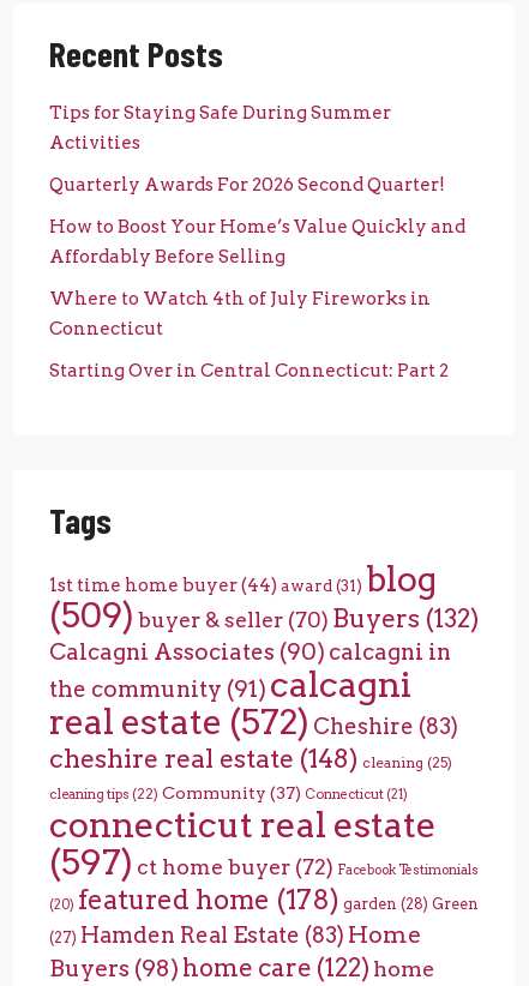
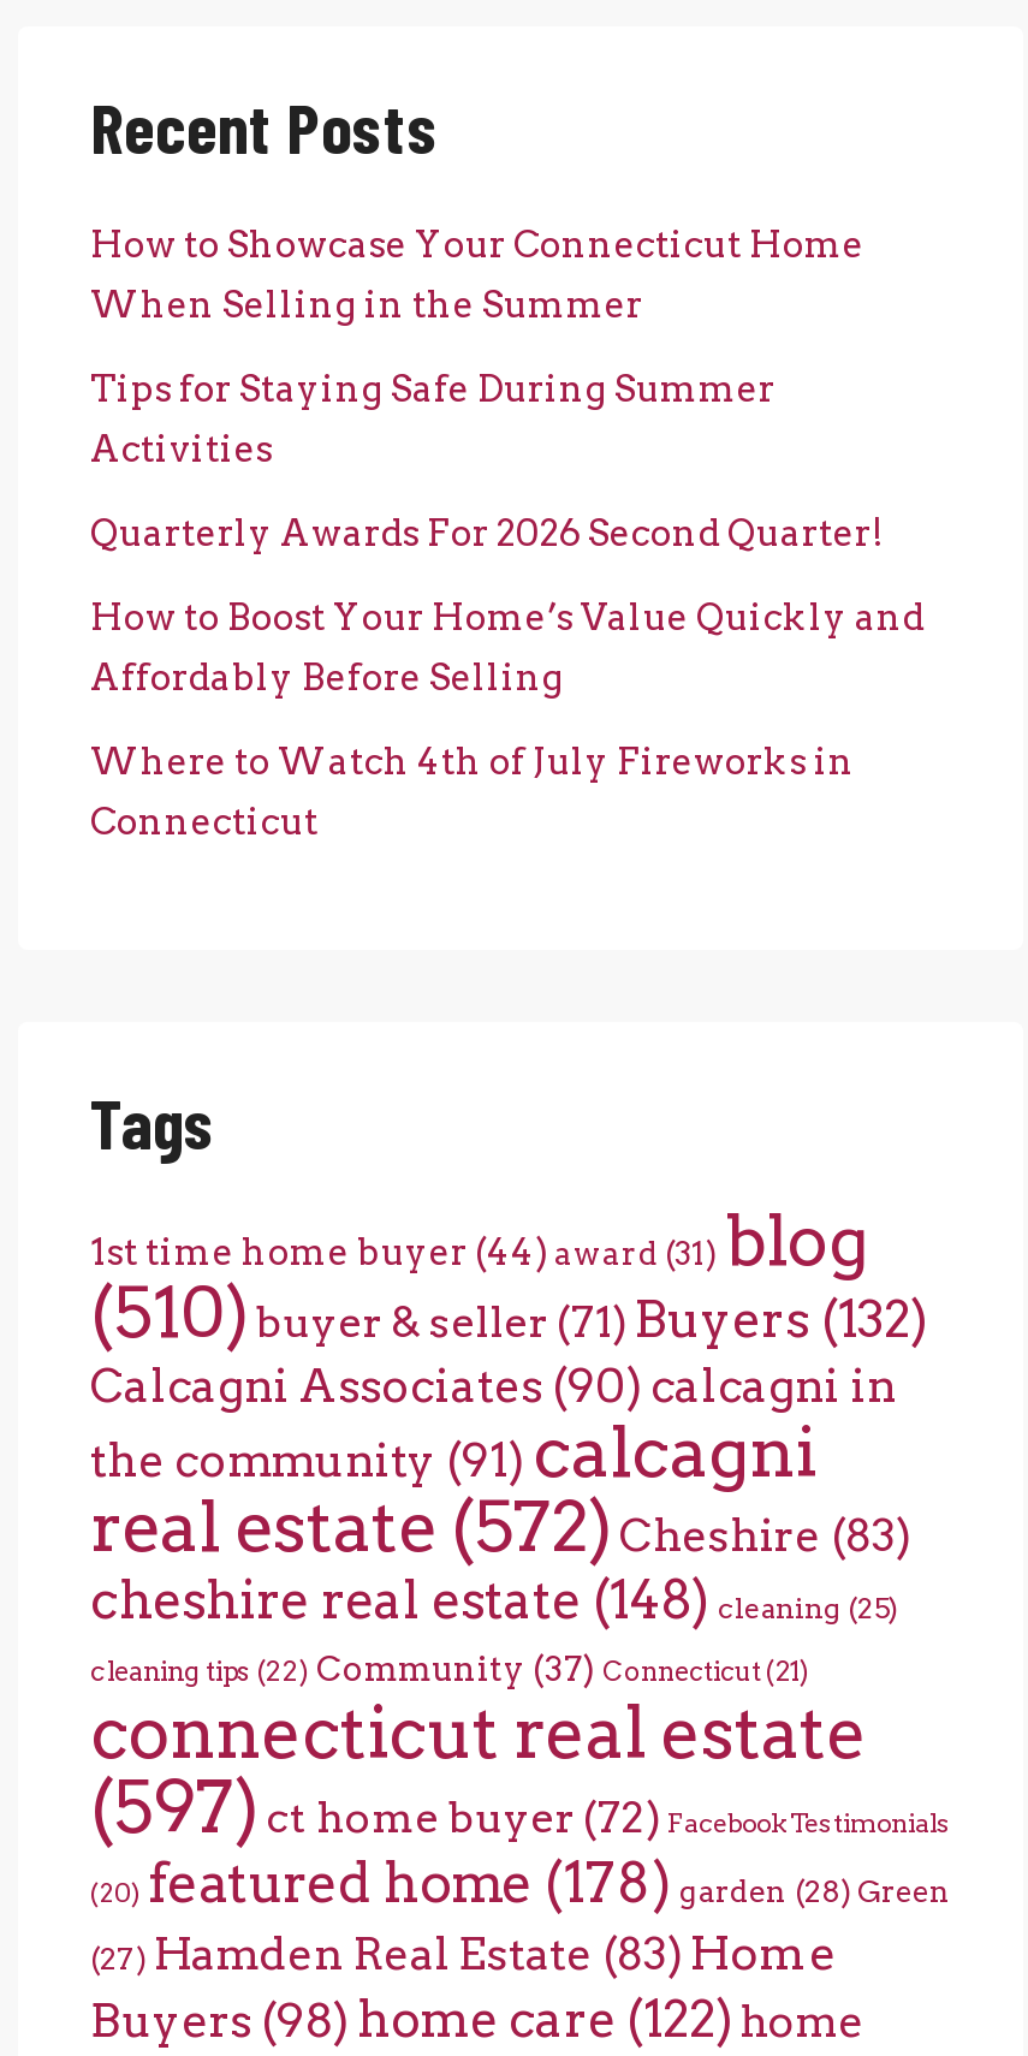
+ How to Showcase Your Connecticut Home
+ When Selling in the Summer

moved down: Tips for Staying Safe During Summer | Activities | Quarterly Awards For 2026 Second Quarter! | How to Boost Your Home’s Value Quickly and | Affordably Before Selling | Where to Watch 4th of July Fireworks in | Connecticut

- Starting Over in Central Connecticut: Part 2

- (509) buyer & seller(70) Buyers (132)
+ (510) buyer & seller(71) Buyers (132)
